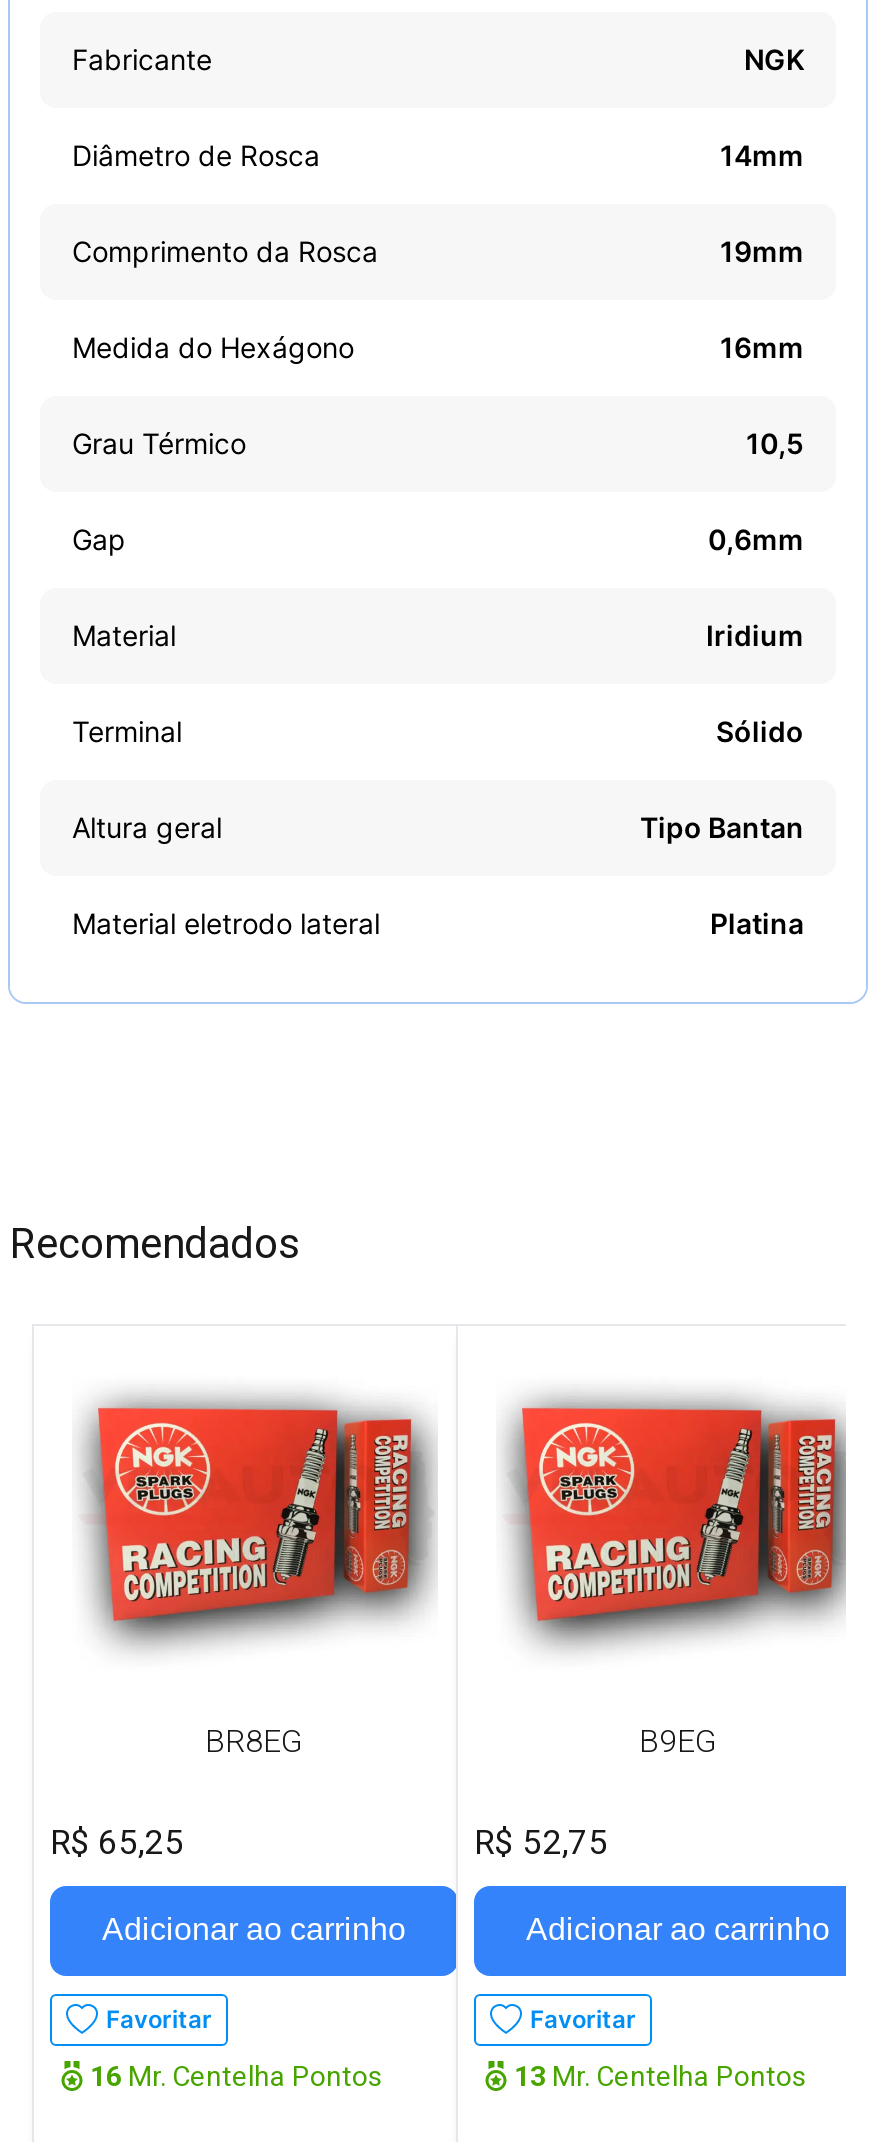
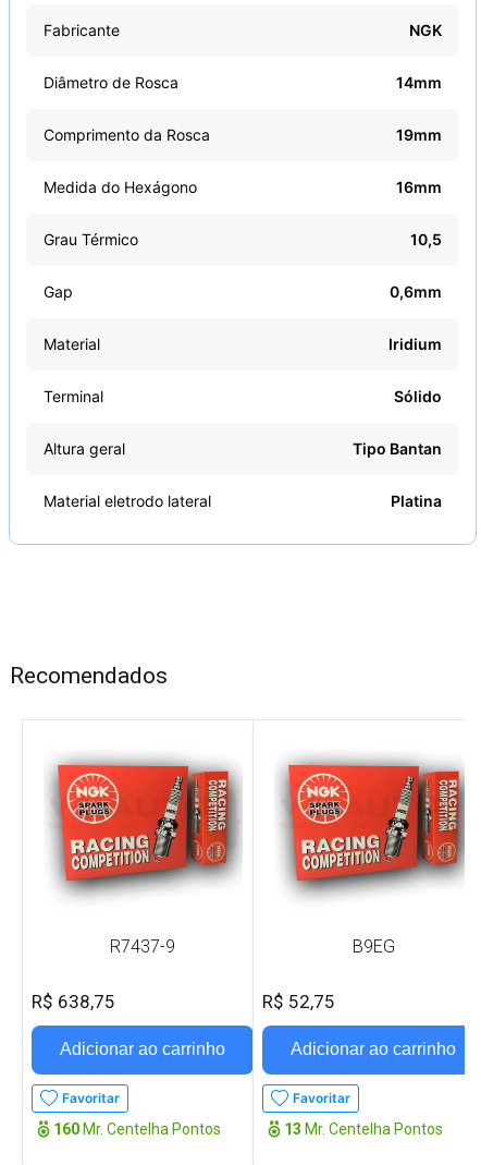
- BR8EG
+ R7437-9

- R$ 65,25
+ R$ 638,75

- 16 Mr. Centelha Pontos
+ 160 Mr. Centelha Pontos
